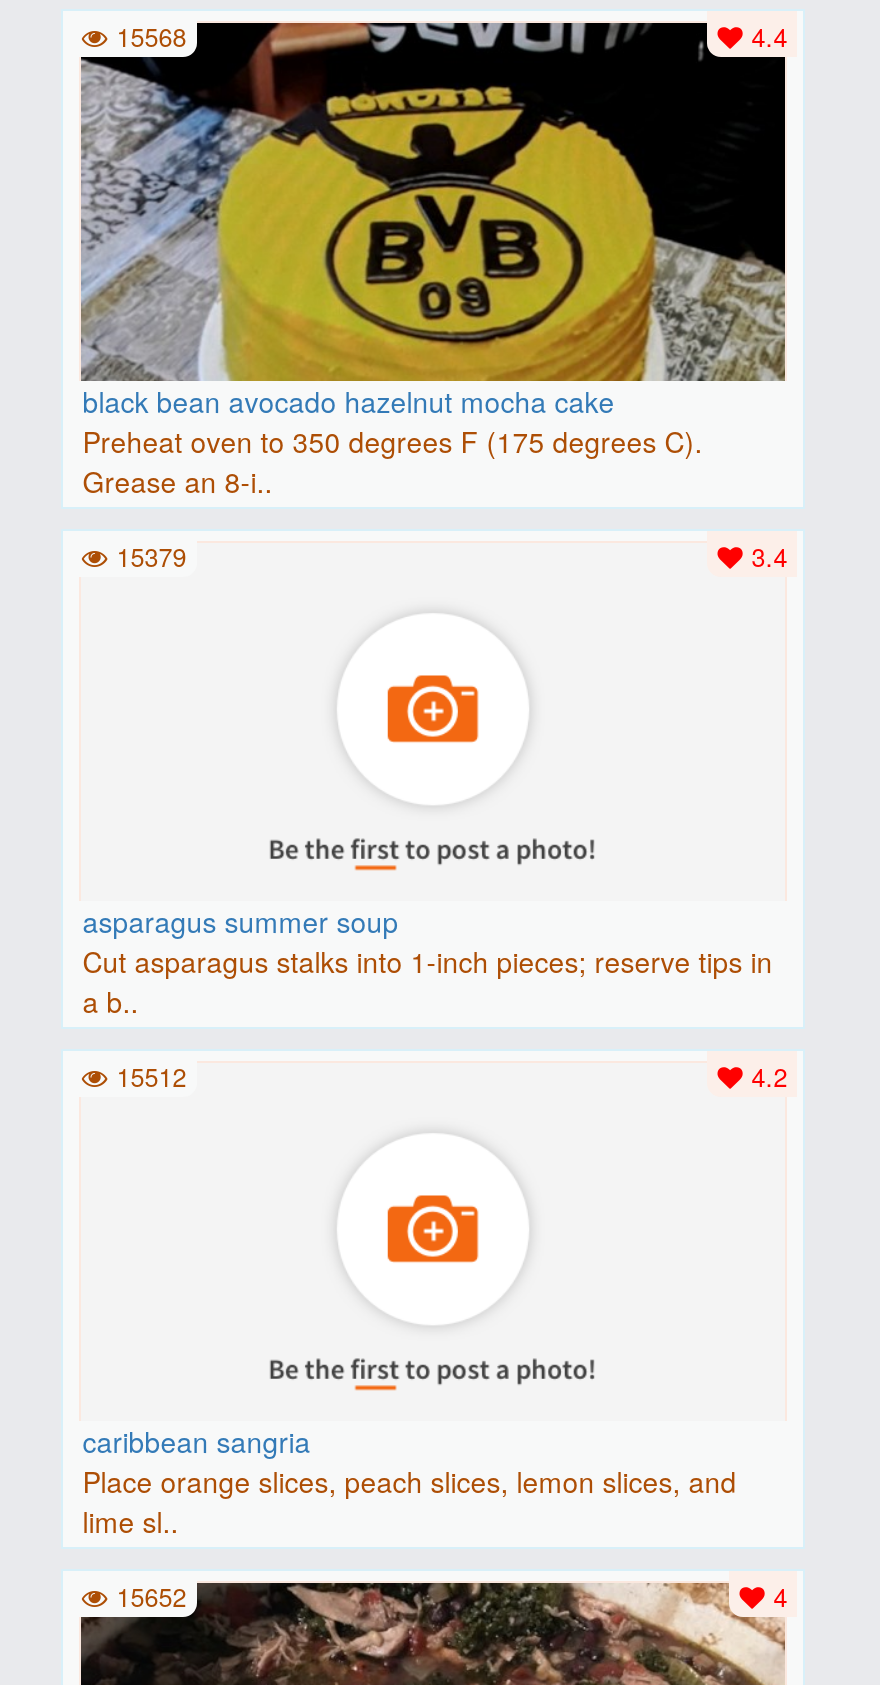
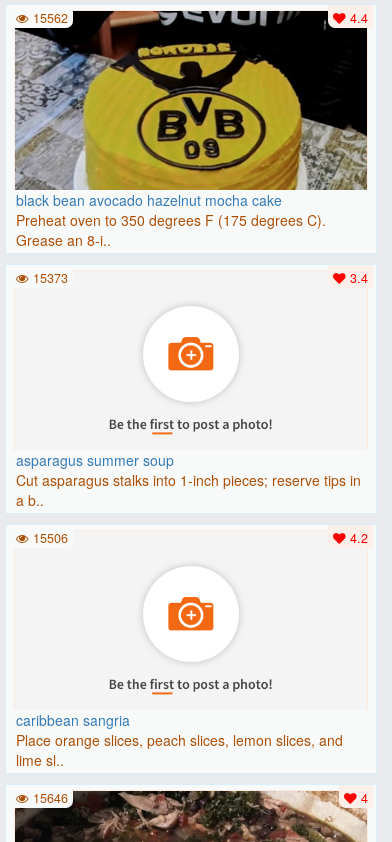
- 15568
+ 15562

- 15379
+ 15373

- 15512
+ 15506

- 15652
+ 15646
